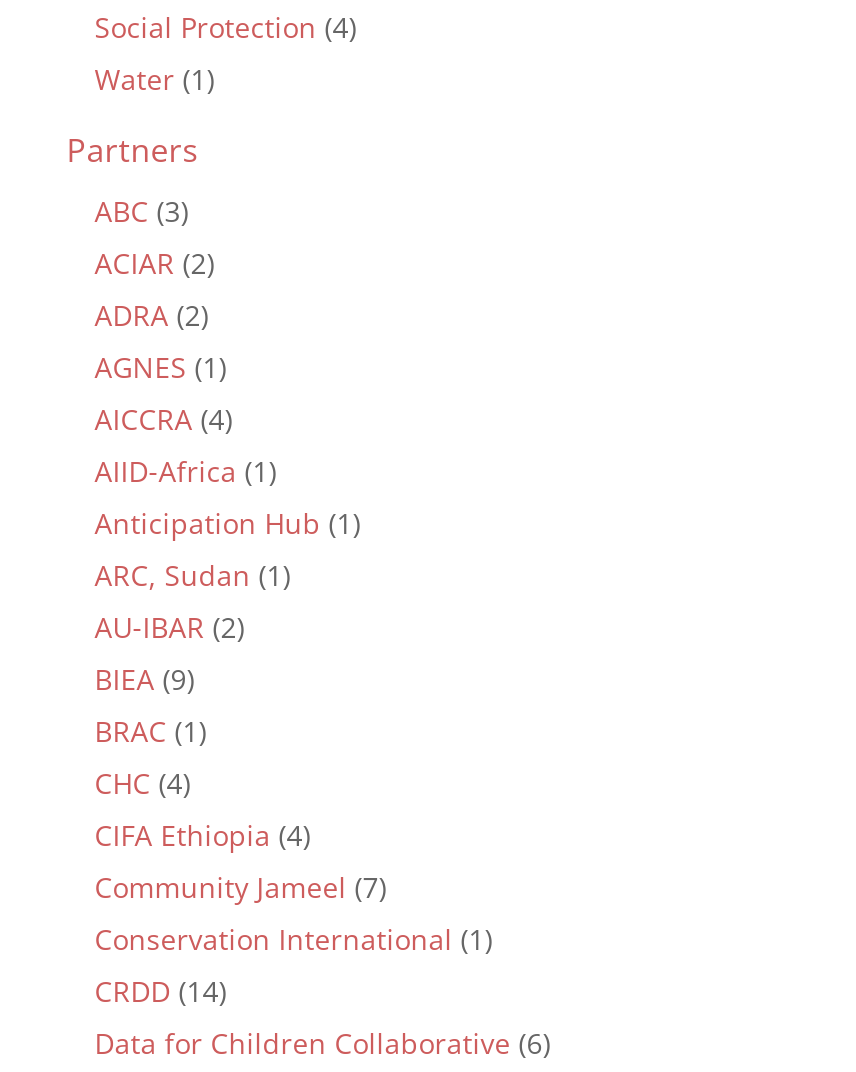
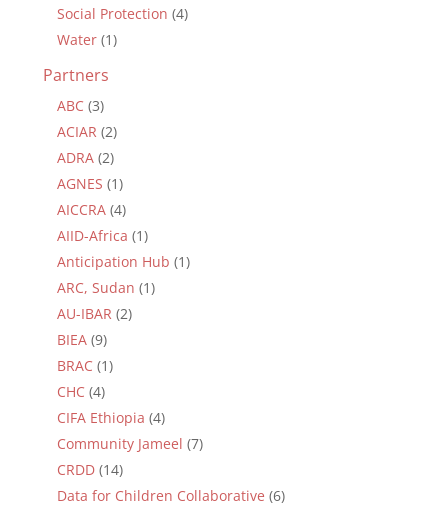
- Conservation International (1)
